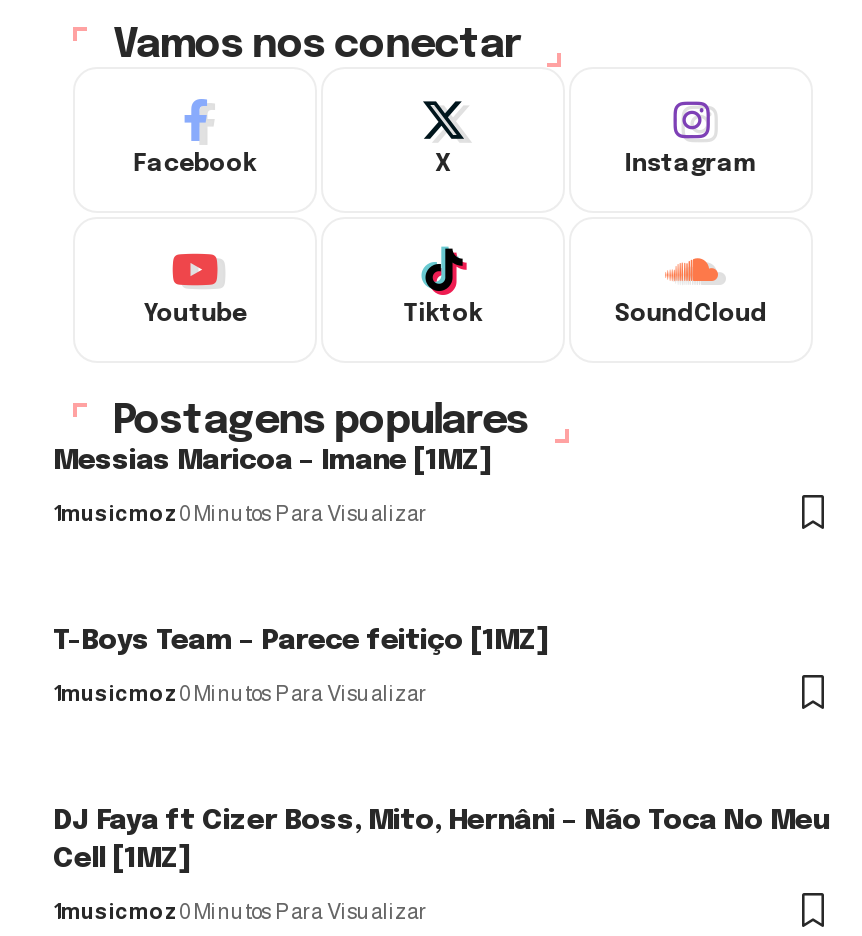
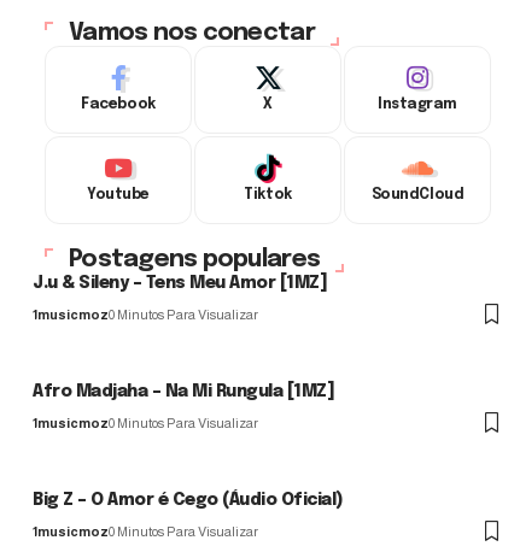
- Messias Maricoa – Imane [1MZ]
+ J.u & Sileny – Tens Meu Amor [1MZ]

- T-Boys Team – Parece feitiço [1MZ]
+ Afro Madjaha – Na Mi Rungula [1MZ]

- DJ Faya ft Cizer Boss, Mito, Hernâni – Não Toca No Meu
- Cell [1MZ]
+ Big Z – O Amor é Cego (Áudio Oficial)
